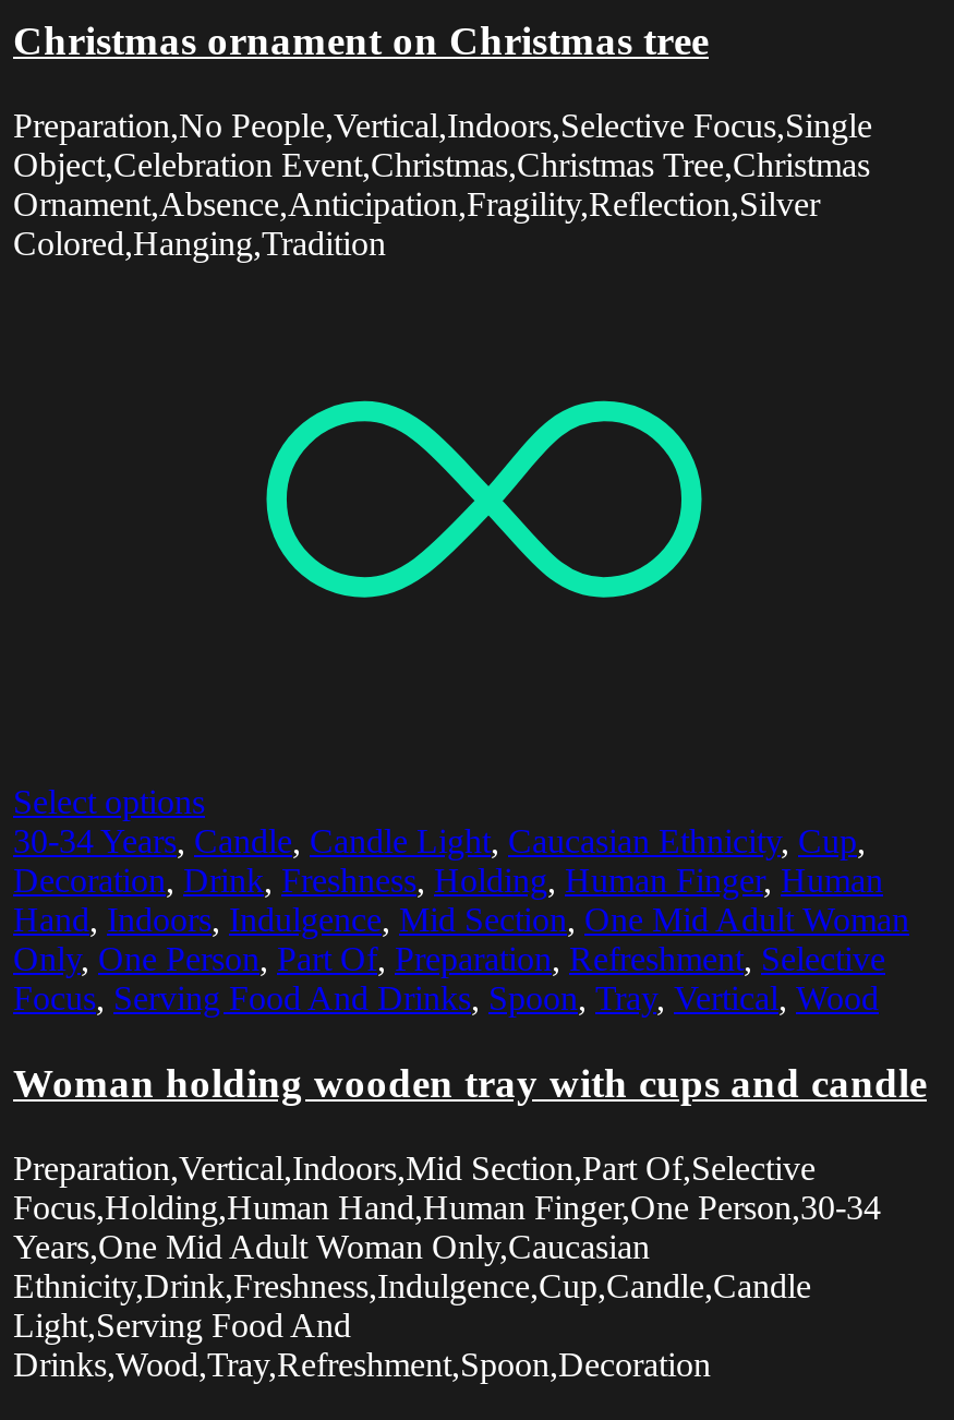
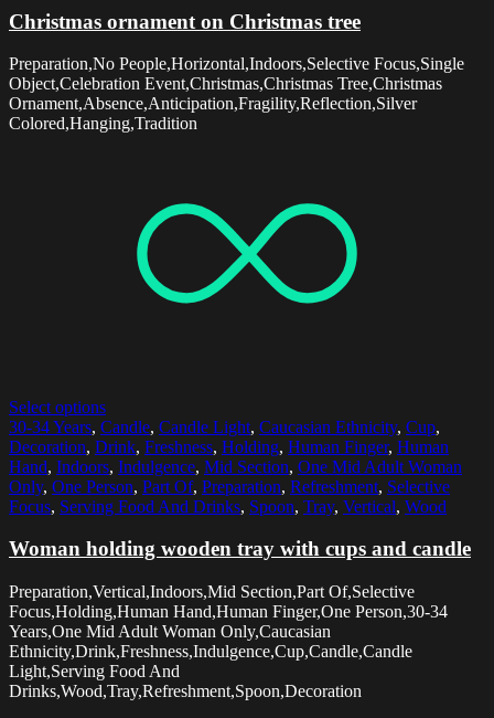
- Preparation,No People,Vertical,Indoors,Selective Focus,Single
+ Preparation,No People,Horizontal,Indoors,Selective Focus,Single
